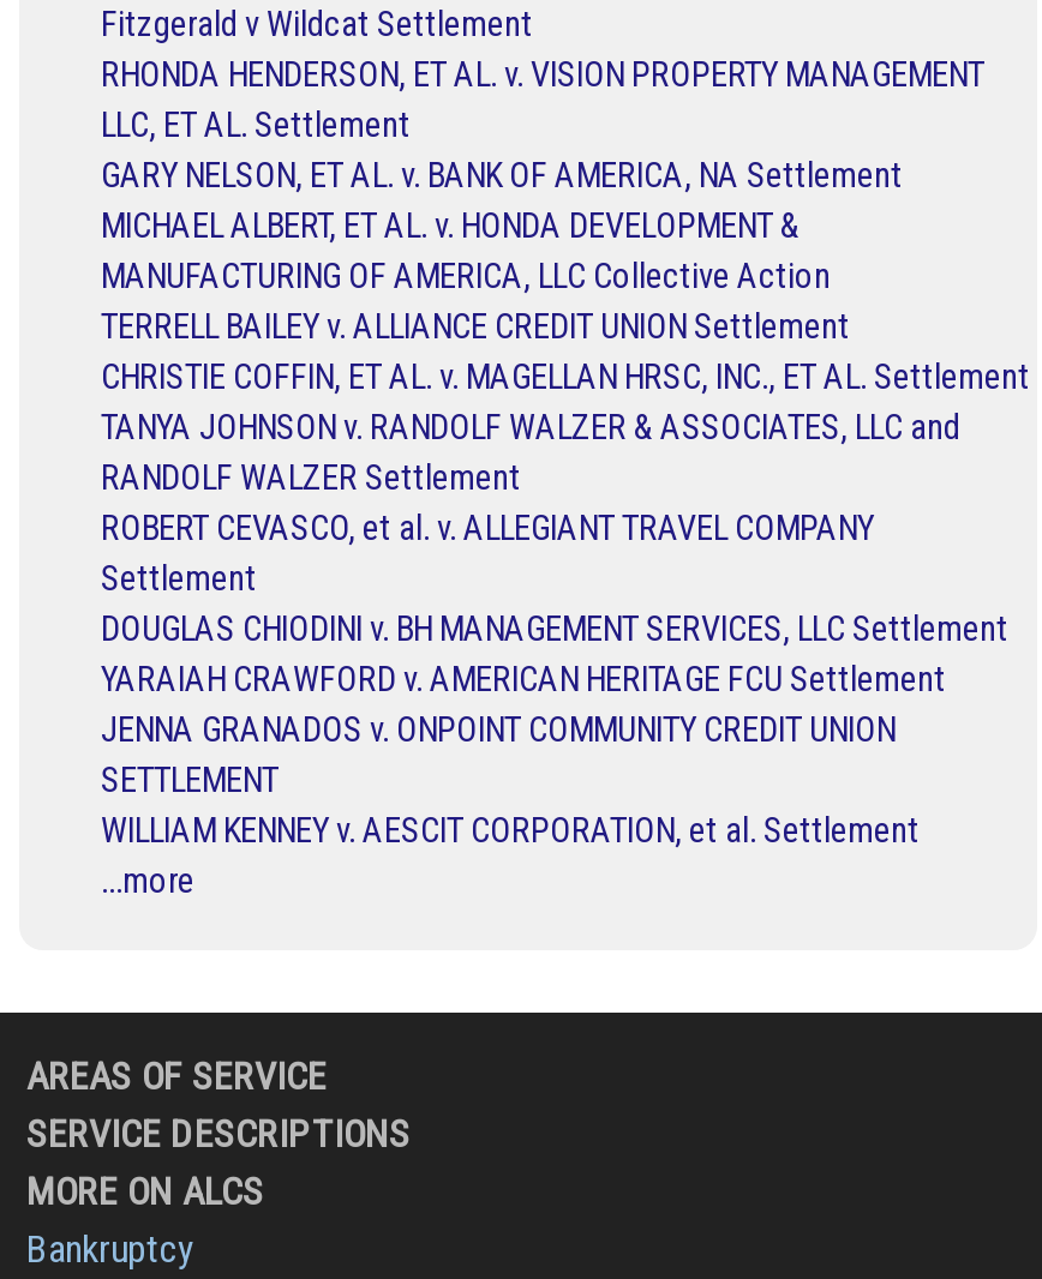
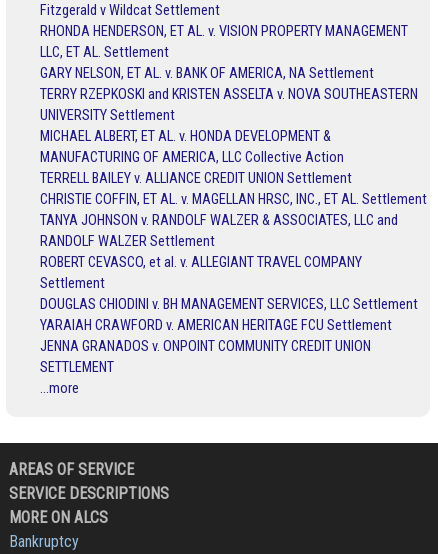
+ TERRY RZEPKOSKI and KRISTEN ASSELTA v. NOVA SOUTHEASTERN
+ UNIVERSITY Settlement

moved down: MICHAEL ALBERT, ET AL. v. HONDA DEVELOPMENT & | MANUFACTURING OF AMERICA, LLC Collective Action | TERRELL BAILEY v. ALLIANCE CREDIT UNION Settlement | ... | JENNA GRANADOS v. ONPOINT COMMUNITY CREDIT UNION | SETTLEMENT

- WILLIAM KENNEY v. AESCIT CORPORATION, et al. Settlement
